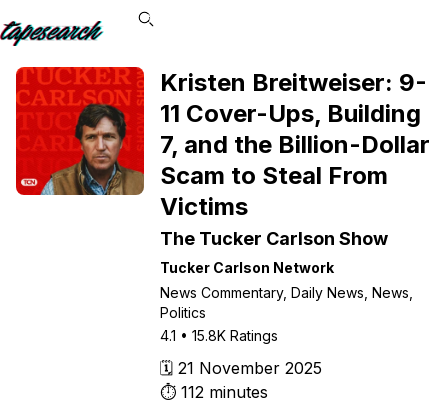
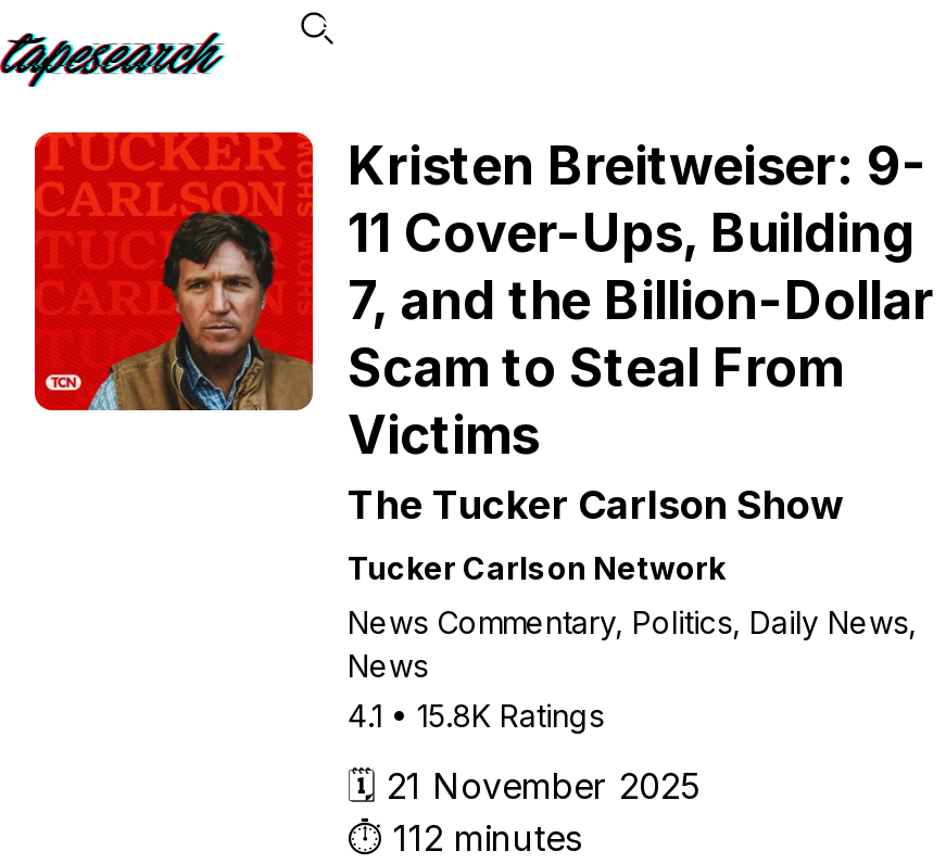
- News Commentary, Daily News, News,
- Politics
+ News Commentary, Politics, Daily News,
+ News
